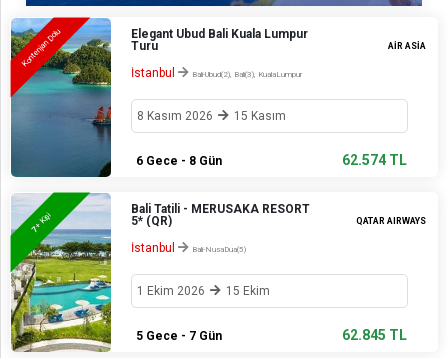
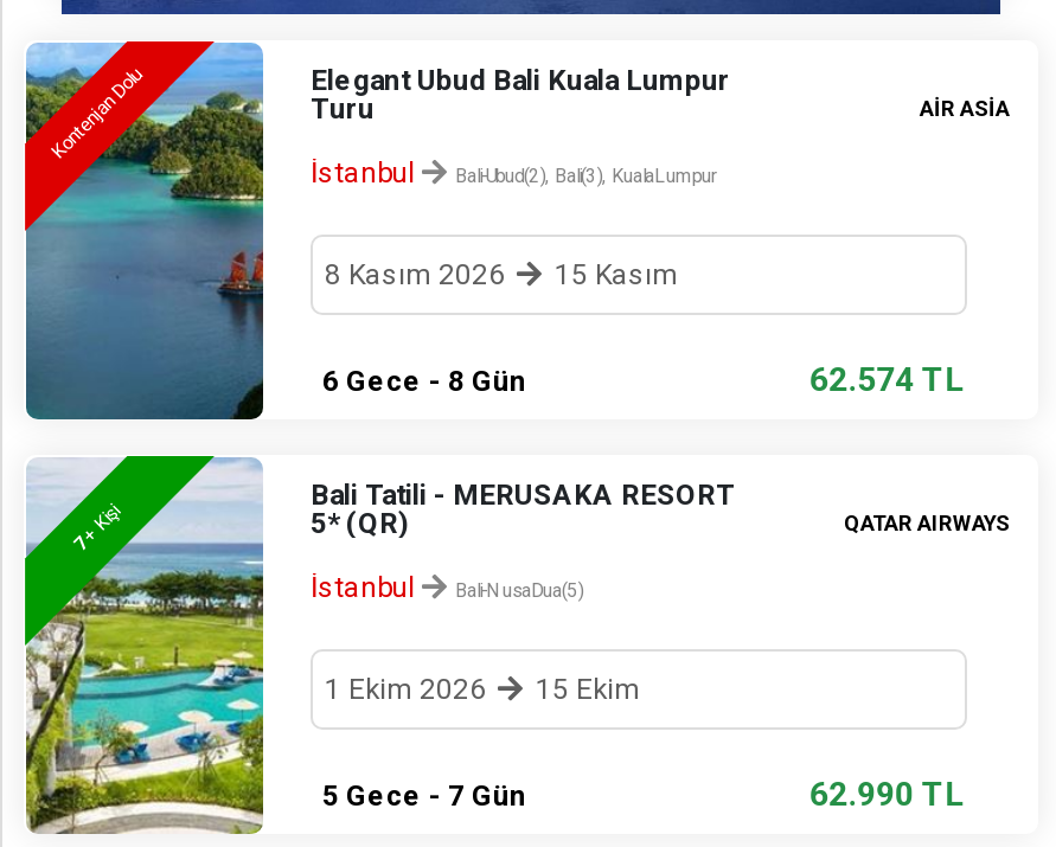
- 62.845 TL
+ 62.990 TL
